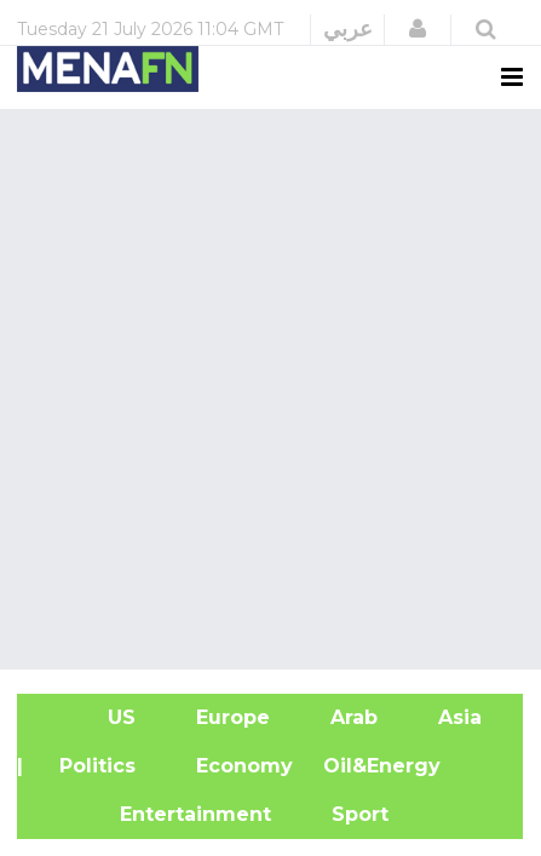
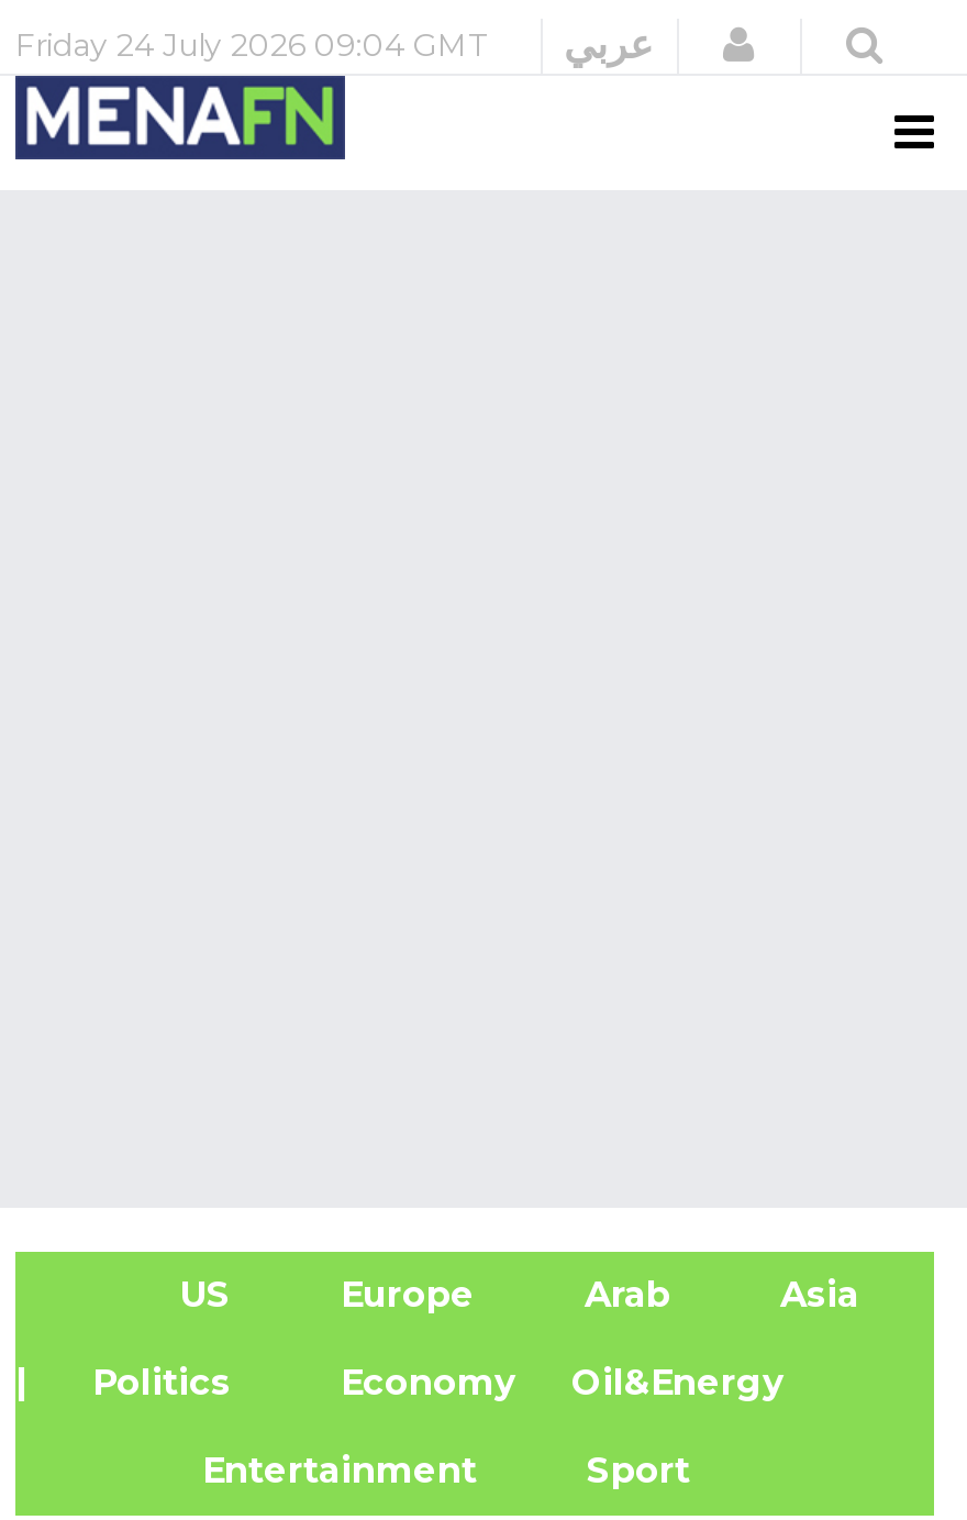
- Tuesday 21 July 2026 11:04 GMT
+ Friday 24 July 2026 09:04 GMT
